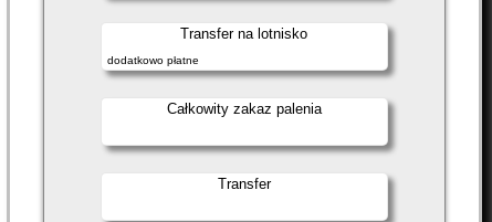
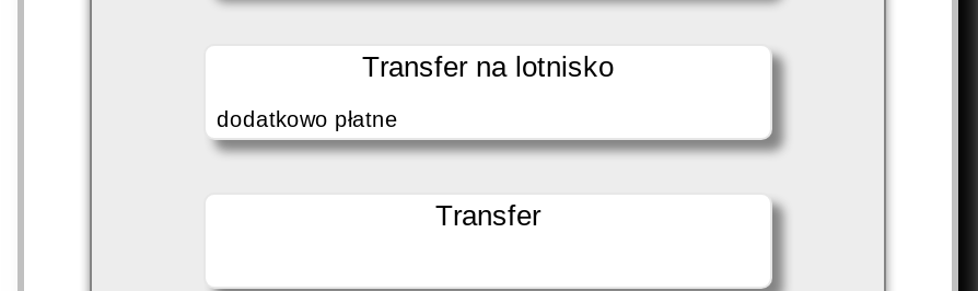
- Całkowity zakaz palenia
